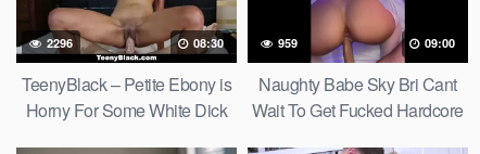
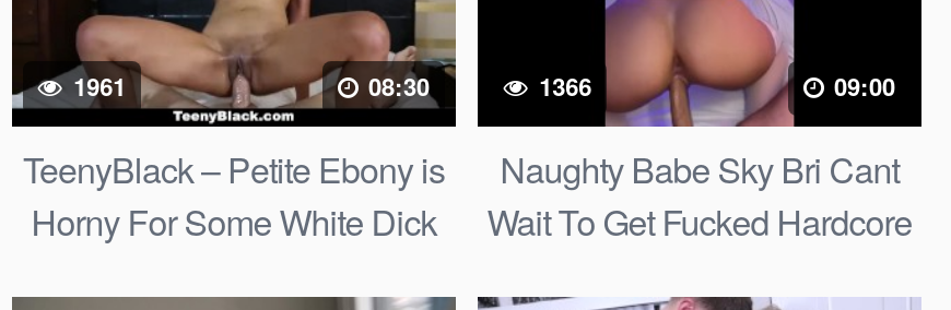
- 2296
+ 1961

- 959
+ 1366
